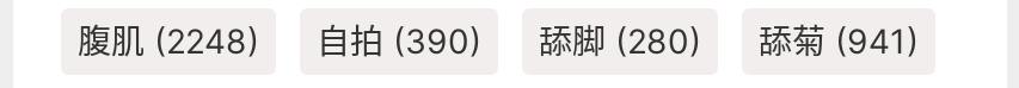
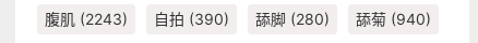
- 腹肌(2248)
+ 腹肌(2243)

- 舔菊(941)
+ 舔菊(940)
